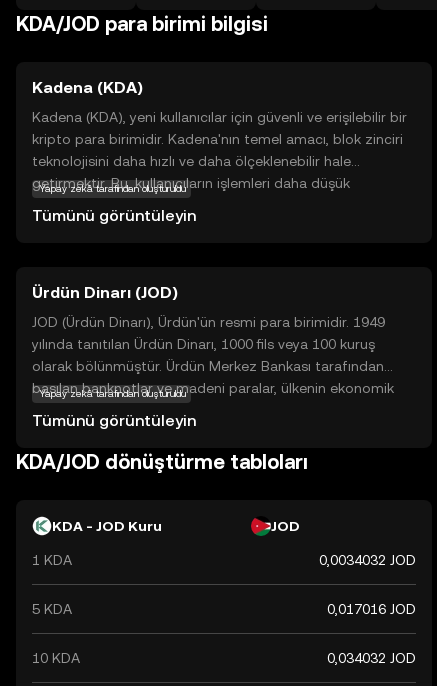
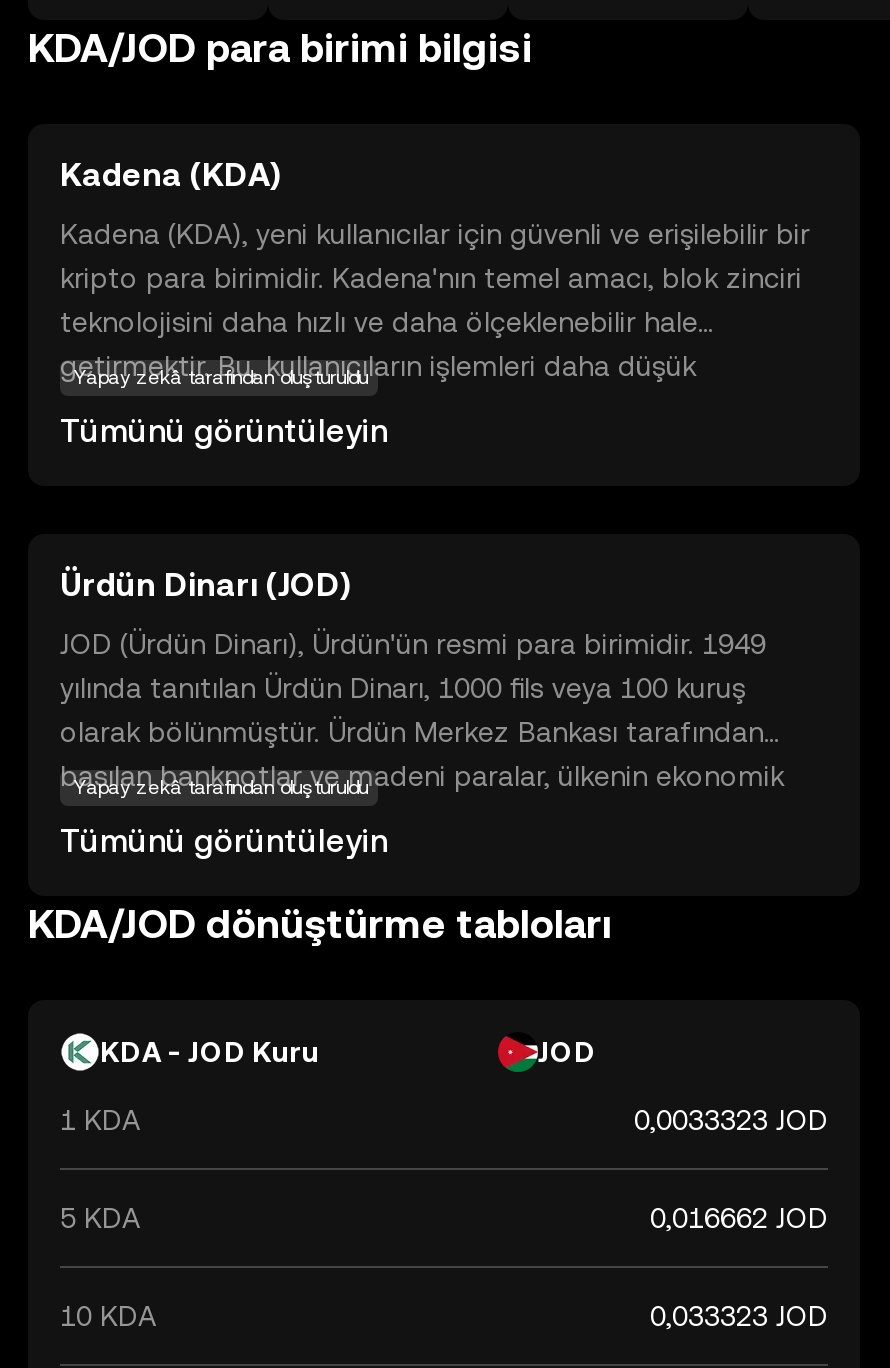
- 0,0034032 JOD
+ 0,0033323 JOD

- 0,017016 JOD
+ 0,016662 JOD

- 0,034032 JOD
+ 0,033323 JOD
